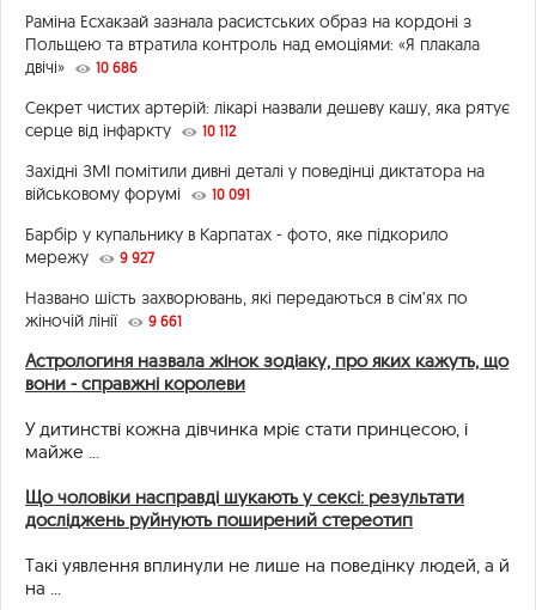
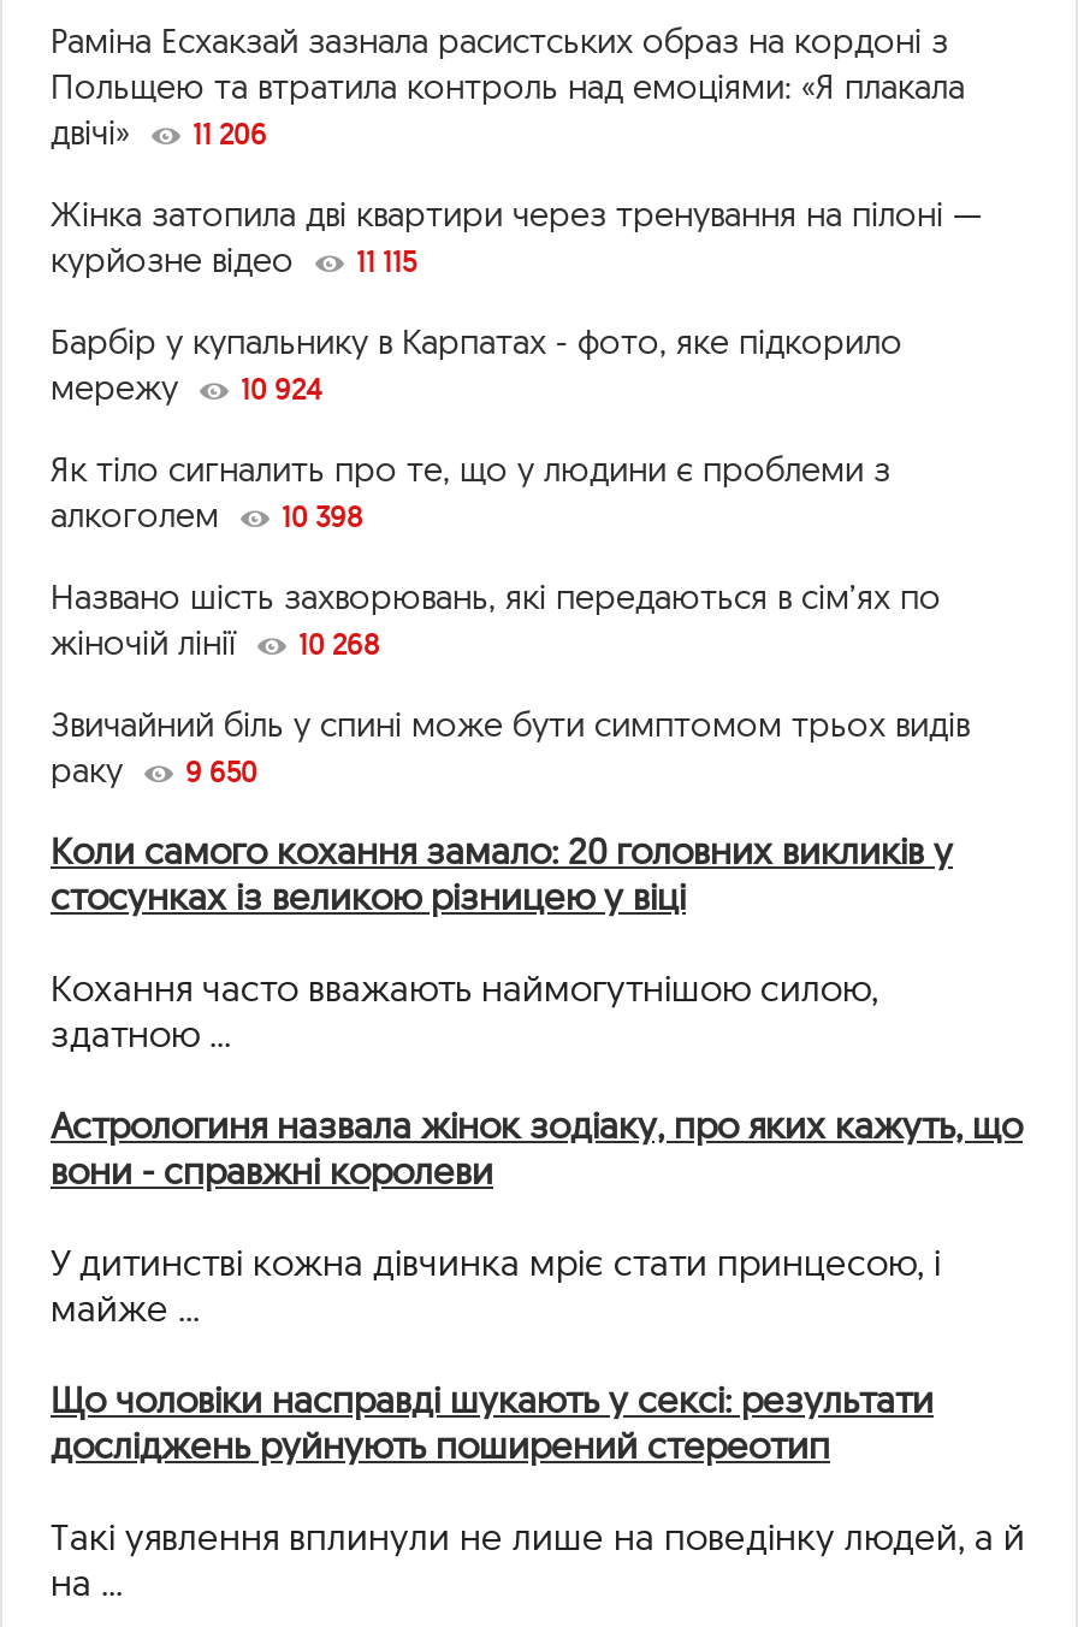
- 10 686
- Секрет чистих артерій: лікарі назвали дешеву кашу, яка рятує
- серце від інфаркту
- 10 112
- Західні ЗМІ помітили дивні деталі у поведінці диктатора на
- військовому форумі
- 10 091
+ 11 206
+ Жінка затопила дві квартири через тренування на пілоні —
+ курйозне відео
+ 11 115

moved up: Барбір у купальнику в Карпатах - фото, яке підкорило | мережу

- 9 927
+ 10 924
+ Як тіло сигналить про те, що у людини є проблеми з
+ алкоголем
+ 10 398

- 9 661
+ 10 268
+ Звичайний біль у спині може бути симптомом трьох видів
+ раку
+ 9 650
+ Коли самого кохання замало: 20 головних викликів у
+ стосунках із великою різницею у віці
+ Кохання часто вважають наймогутнішою силою,
+ здатною ...
